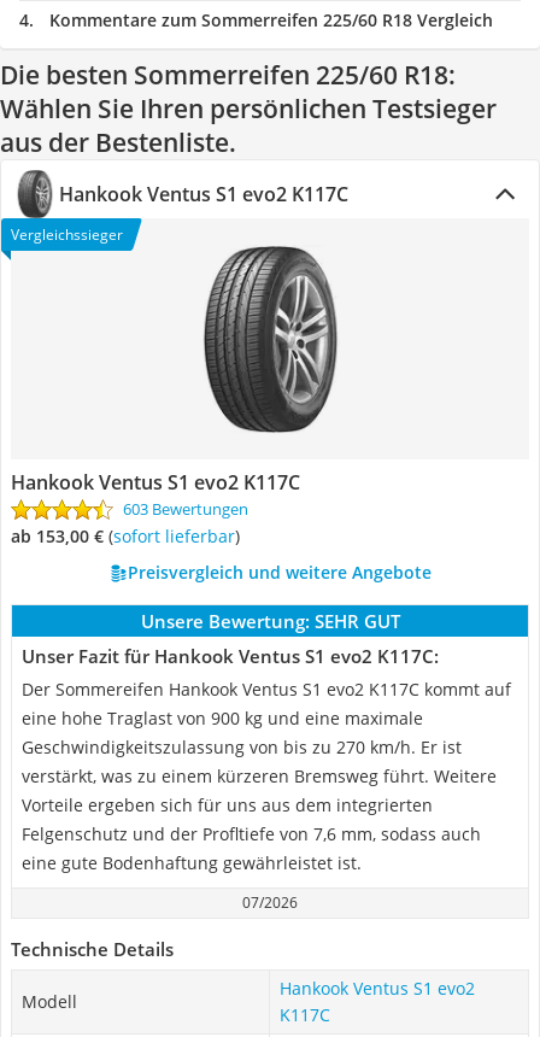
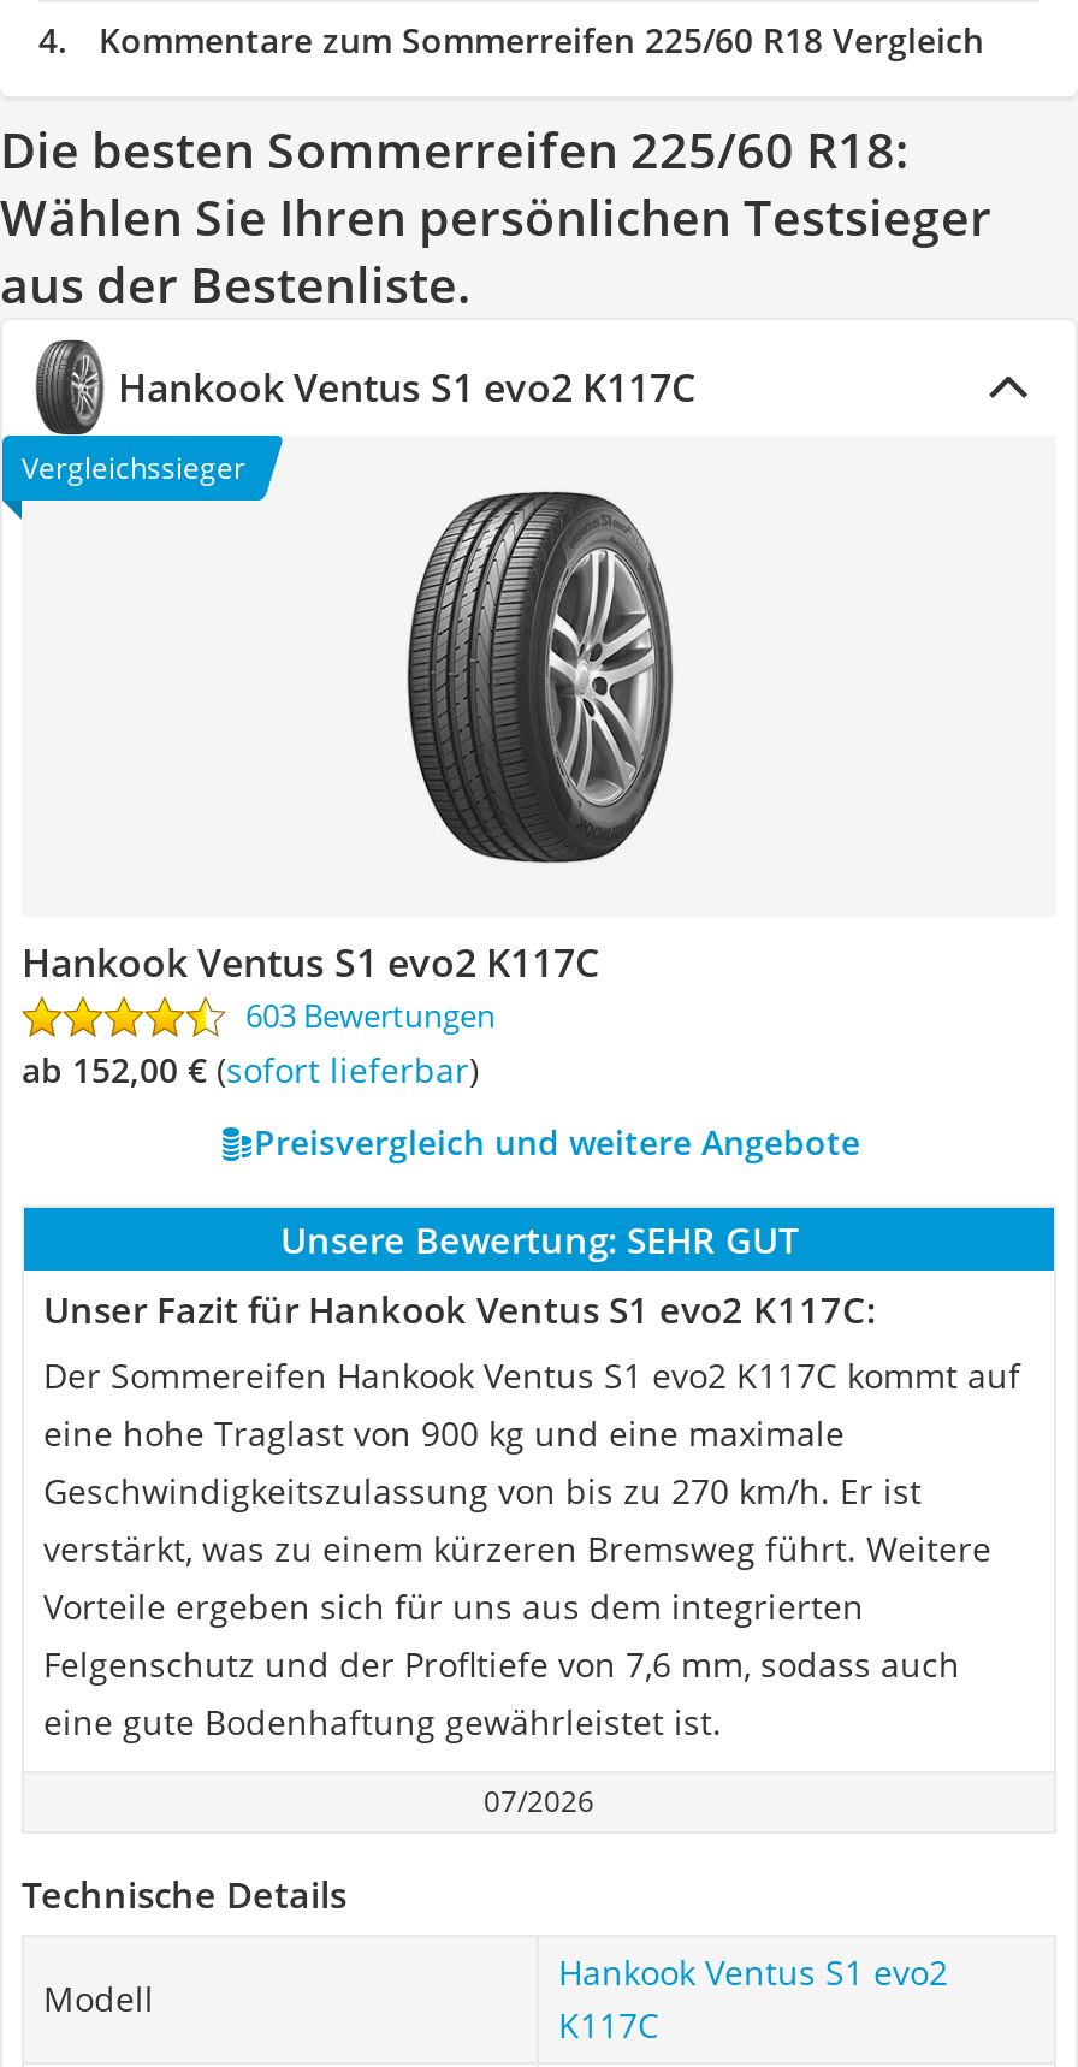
- ab 153,00 €( Sofort lieferbar)
+ ab 152,00 €( Sofort lieferbar)
